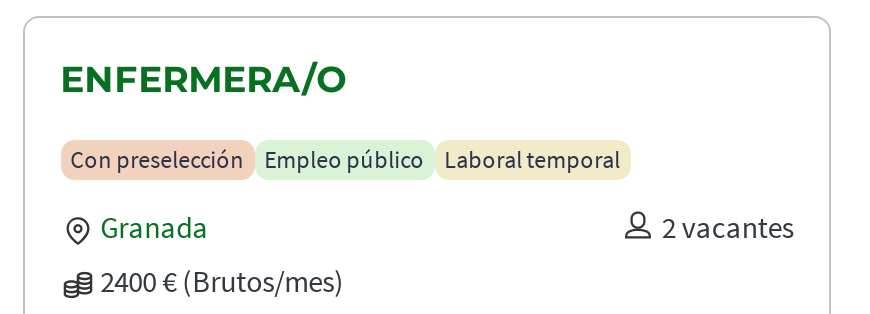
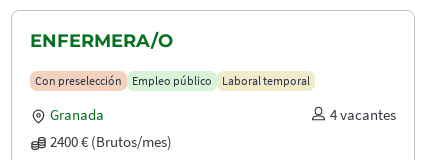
- 2 vacantes
+ 4 vacantes
